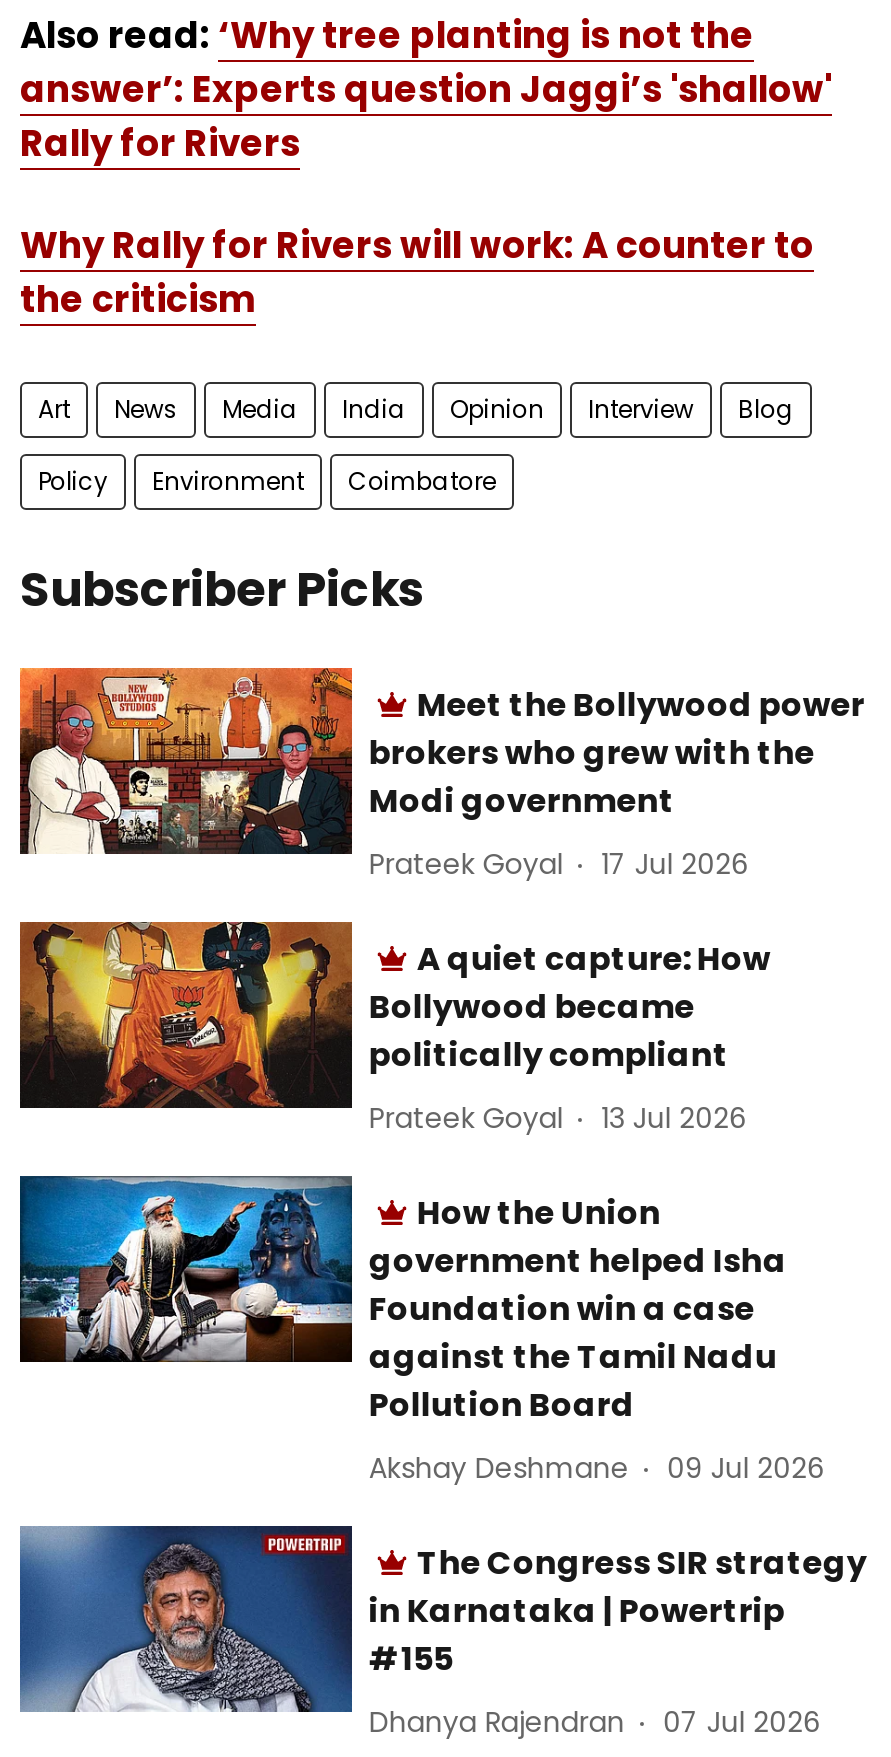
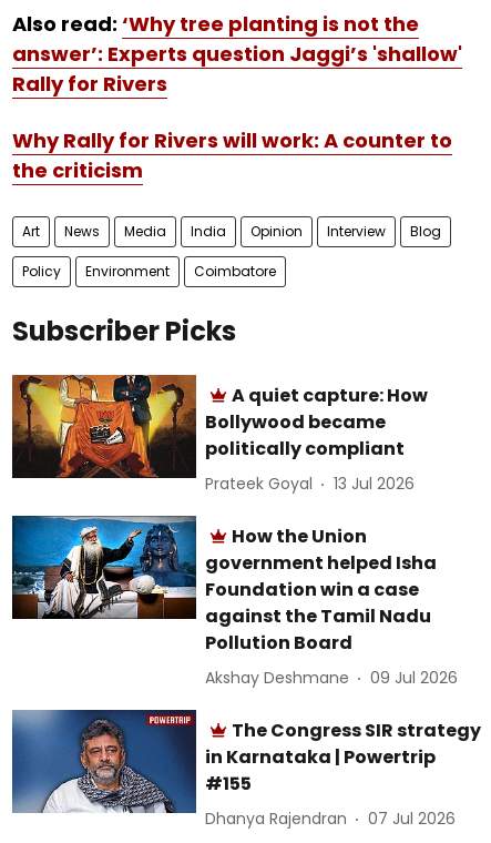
- [image]
- Meet the Bollywood power
- brokers who grew with the
- Modi government
- Prateek Goyal
- 17 Jul 2026
